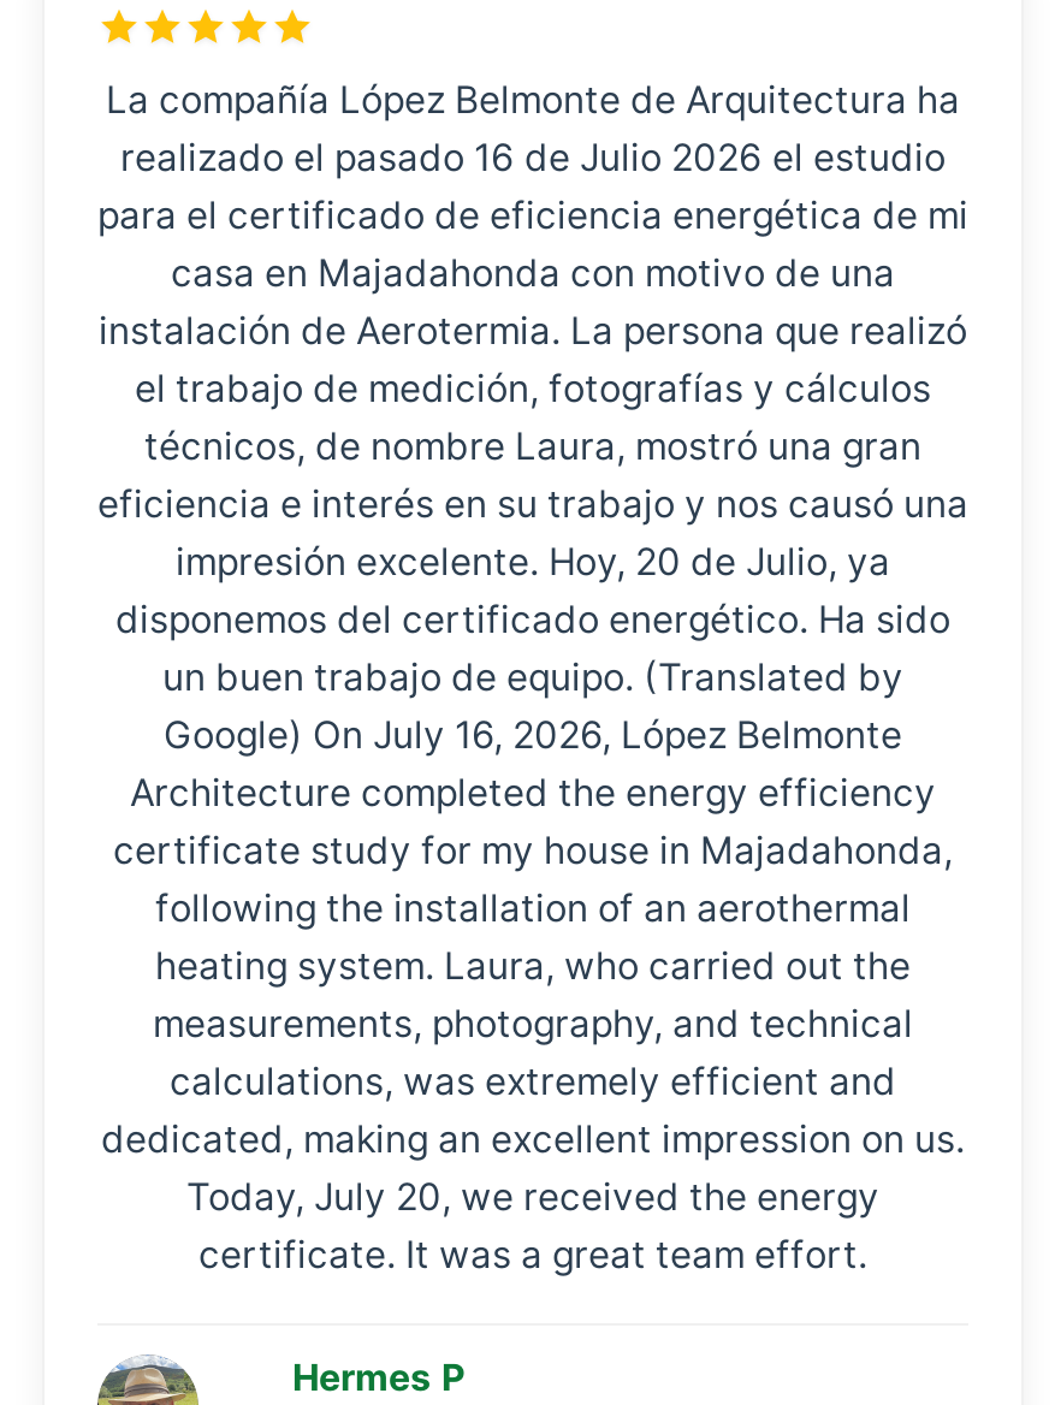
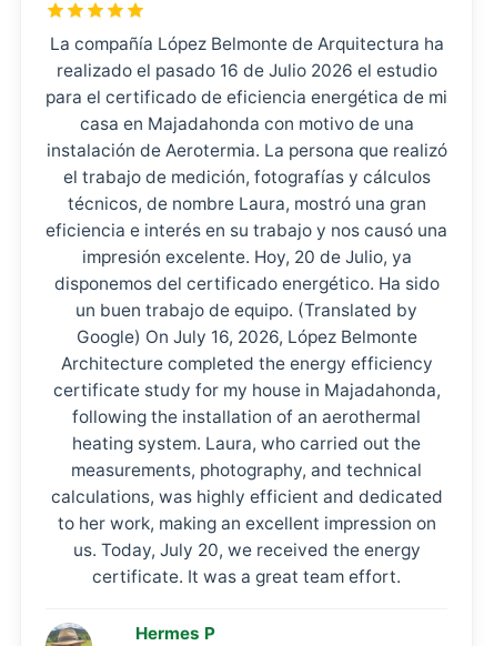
- calculations, was extremely efficient and
- dedicated, making an excellent impression on us.
- Today, July 20, we received the energy
+ calculations, was highly efficient and dedicated
+ to her work, making an excellent impression on
+ us. Today, July 20, we received the energy
